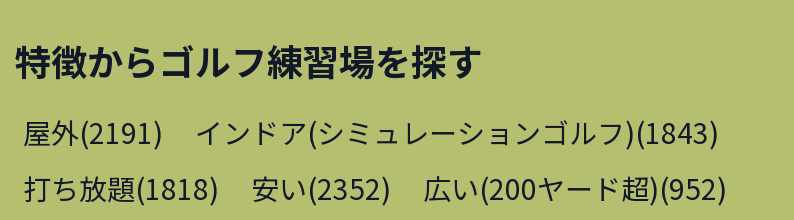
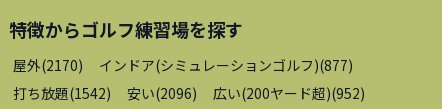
- 屋外(2191)
+ 屋外(2170)

- インドア(シミュレーションゴルフ)(1843)
+ インドア(シミュレーションゴルフ)(877)

- 打ち放題(1818)
+ 打ち放題(1542)

- 安い(2352)
+ 安い(2096)
